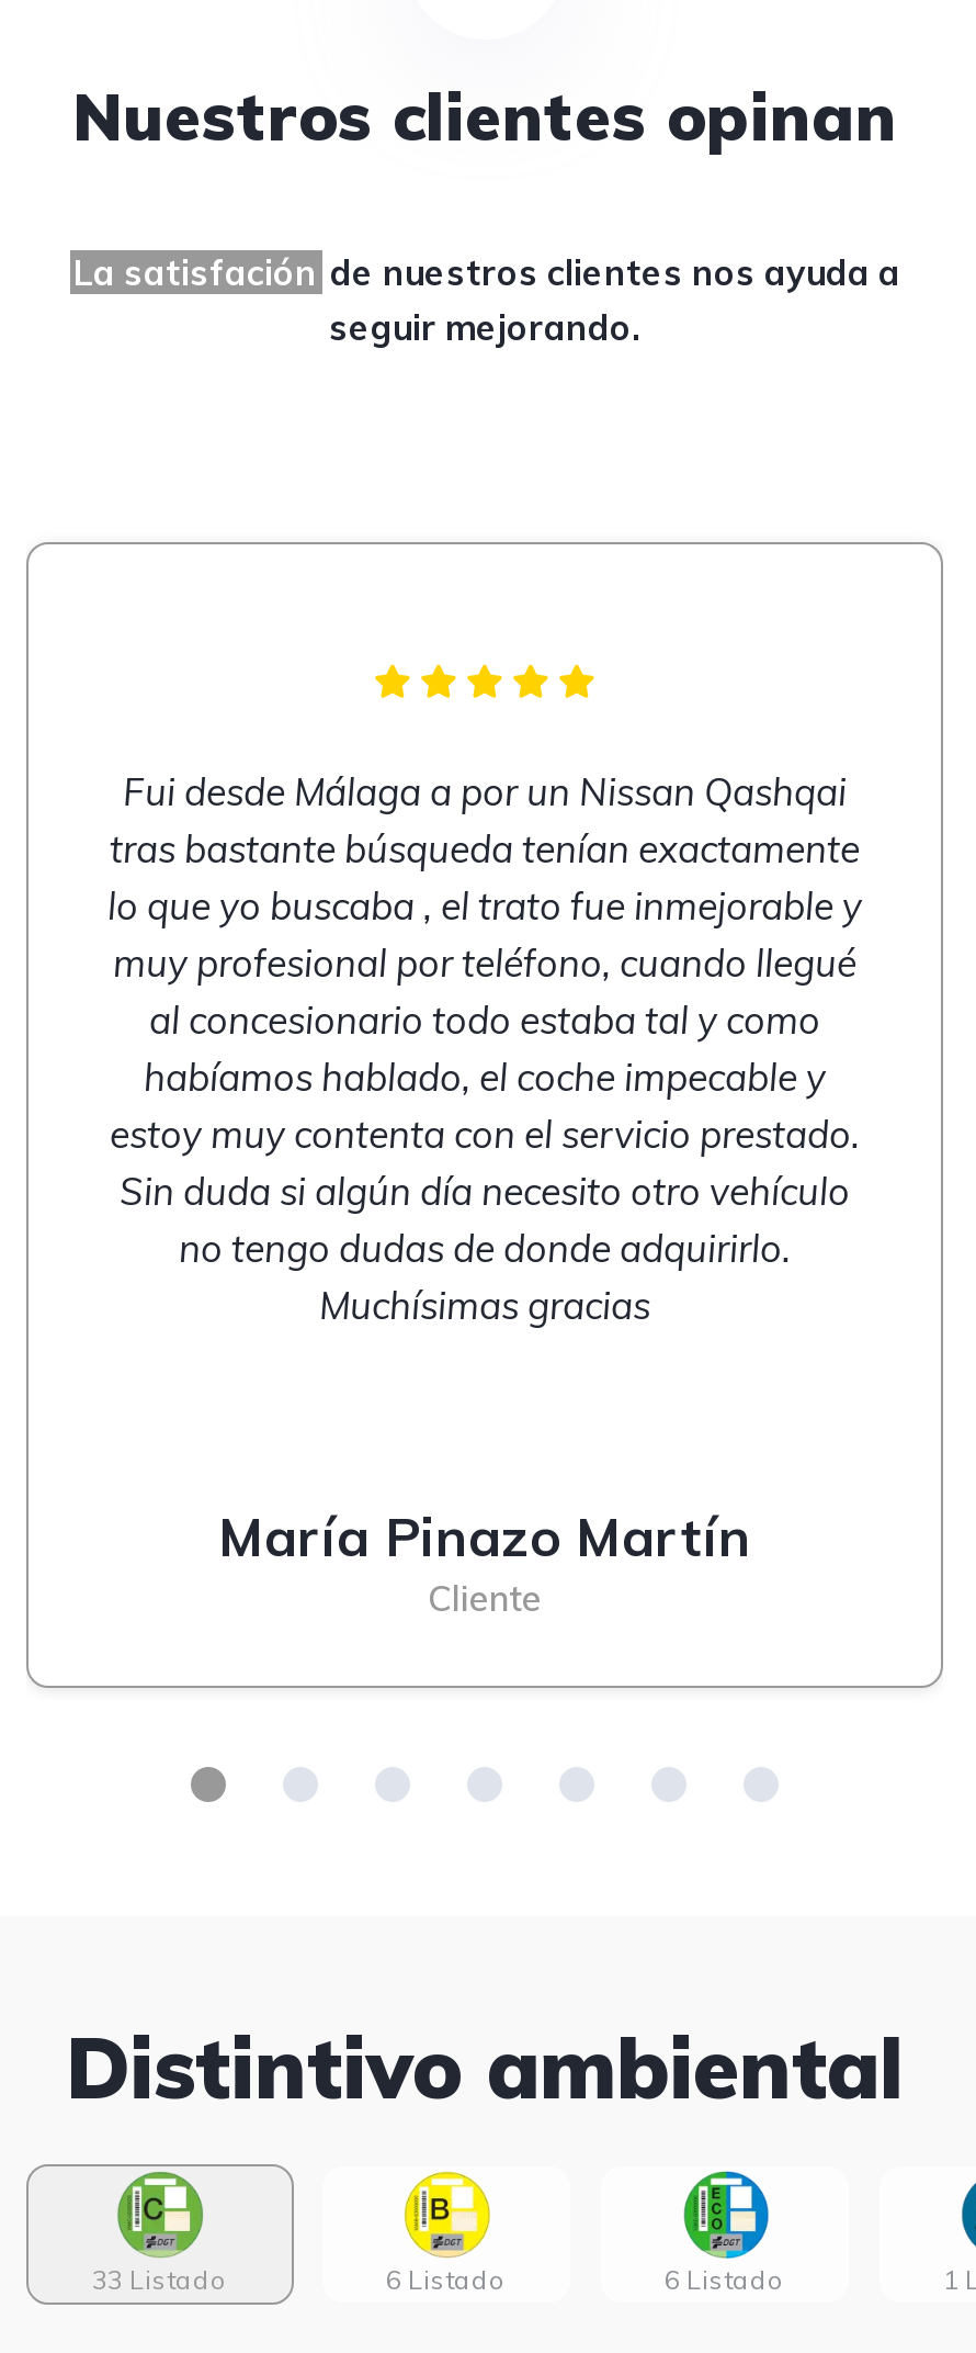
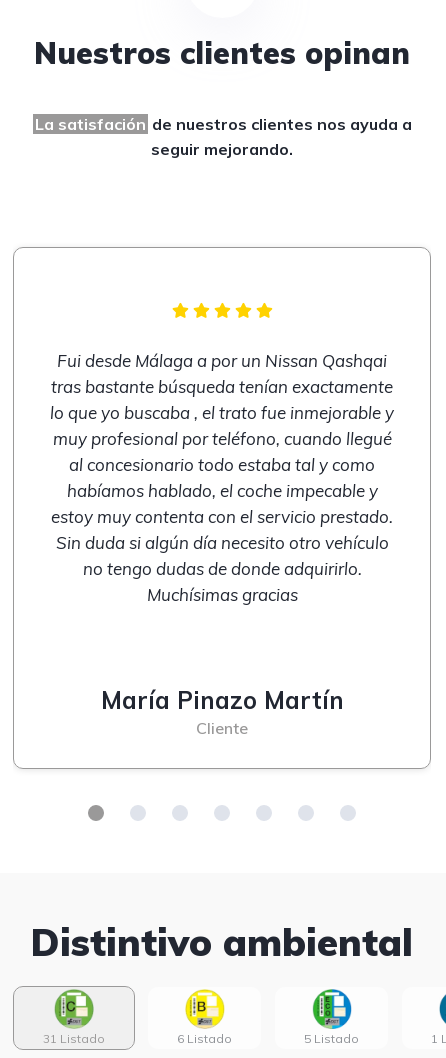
- 33 Listado
+ 31 Listado

- 6 Listado
+ 5 Listado
